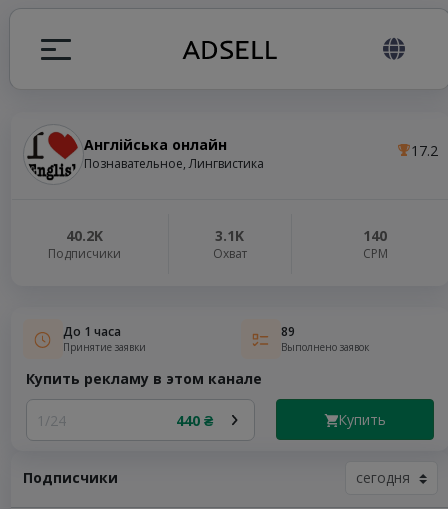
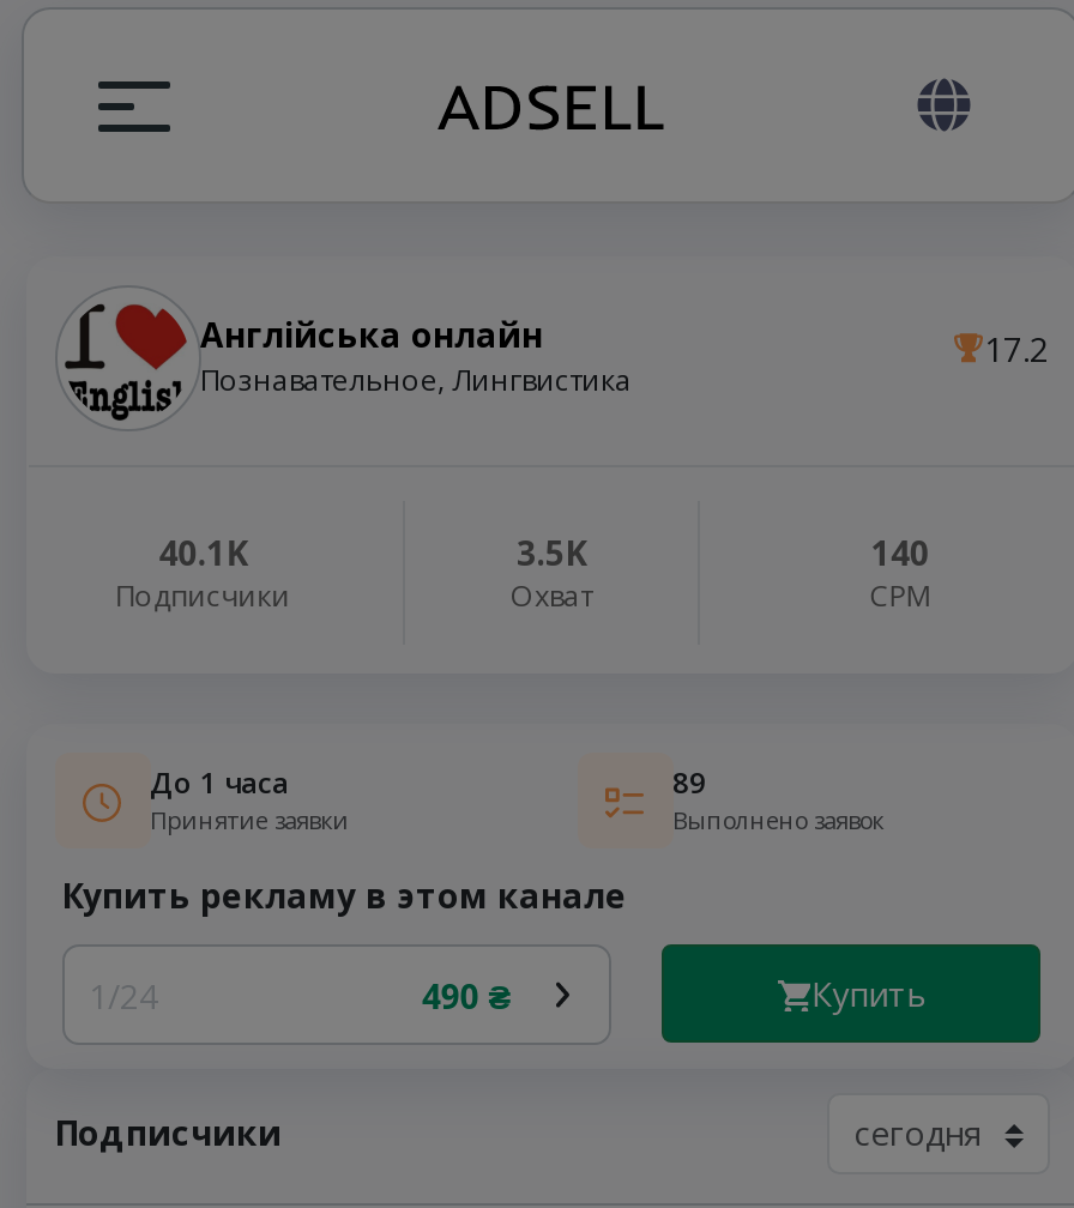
- 40.2K
+ 40.1K

- 3.1K
+ 3.5K

- 440 ₴
+ 490 ₴
